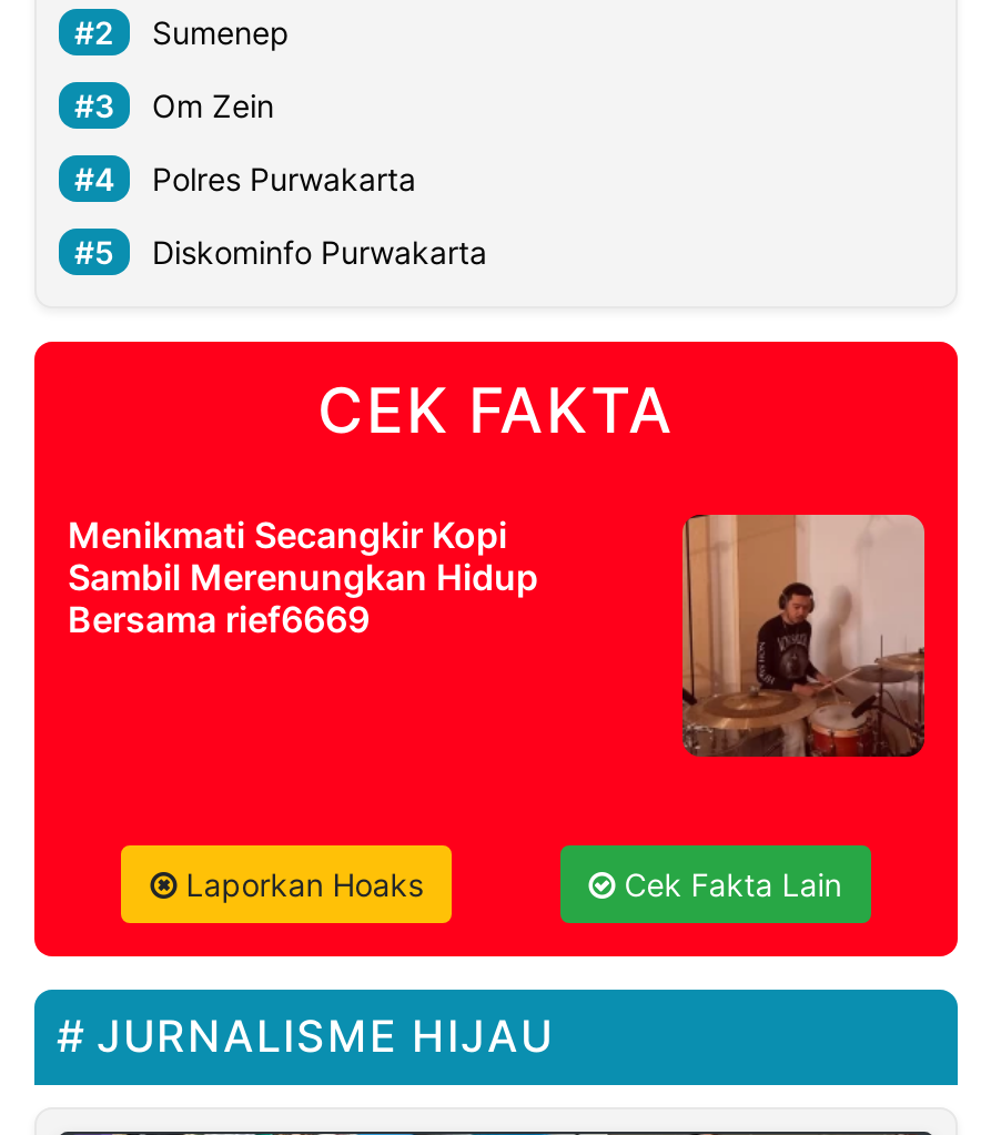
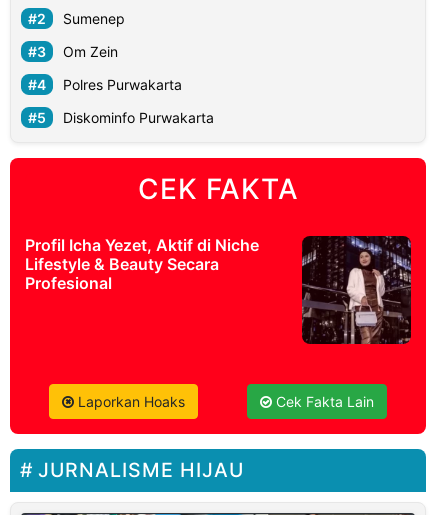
- Menikmati Secangkir Kopi
- Sambil Merenungkan Hidup
- Bersama rief6669
+ Profil Icha Yezet, Aktif di Niche
+ Lifestyle & Beauty Secara
+ Profesional

- [image]
+ [image]
